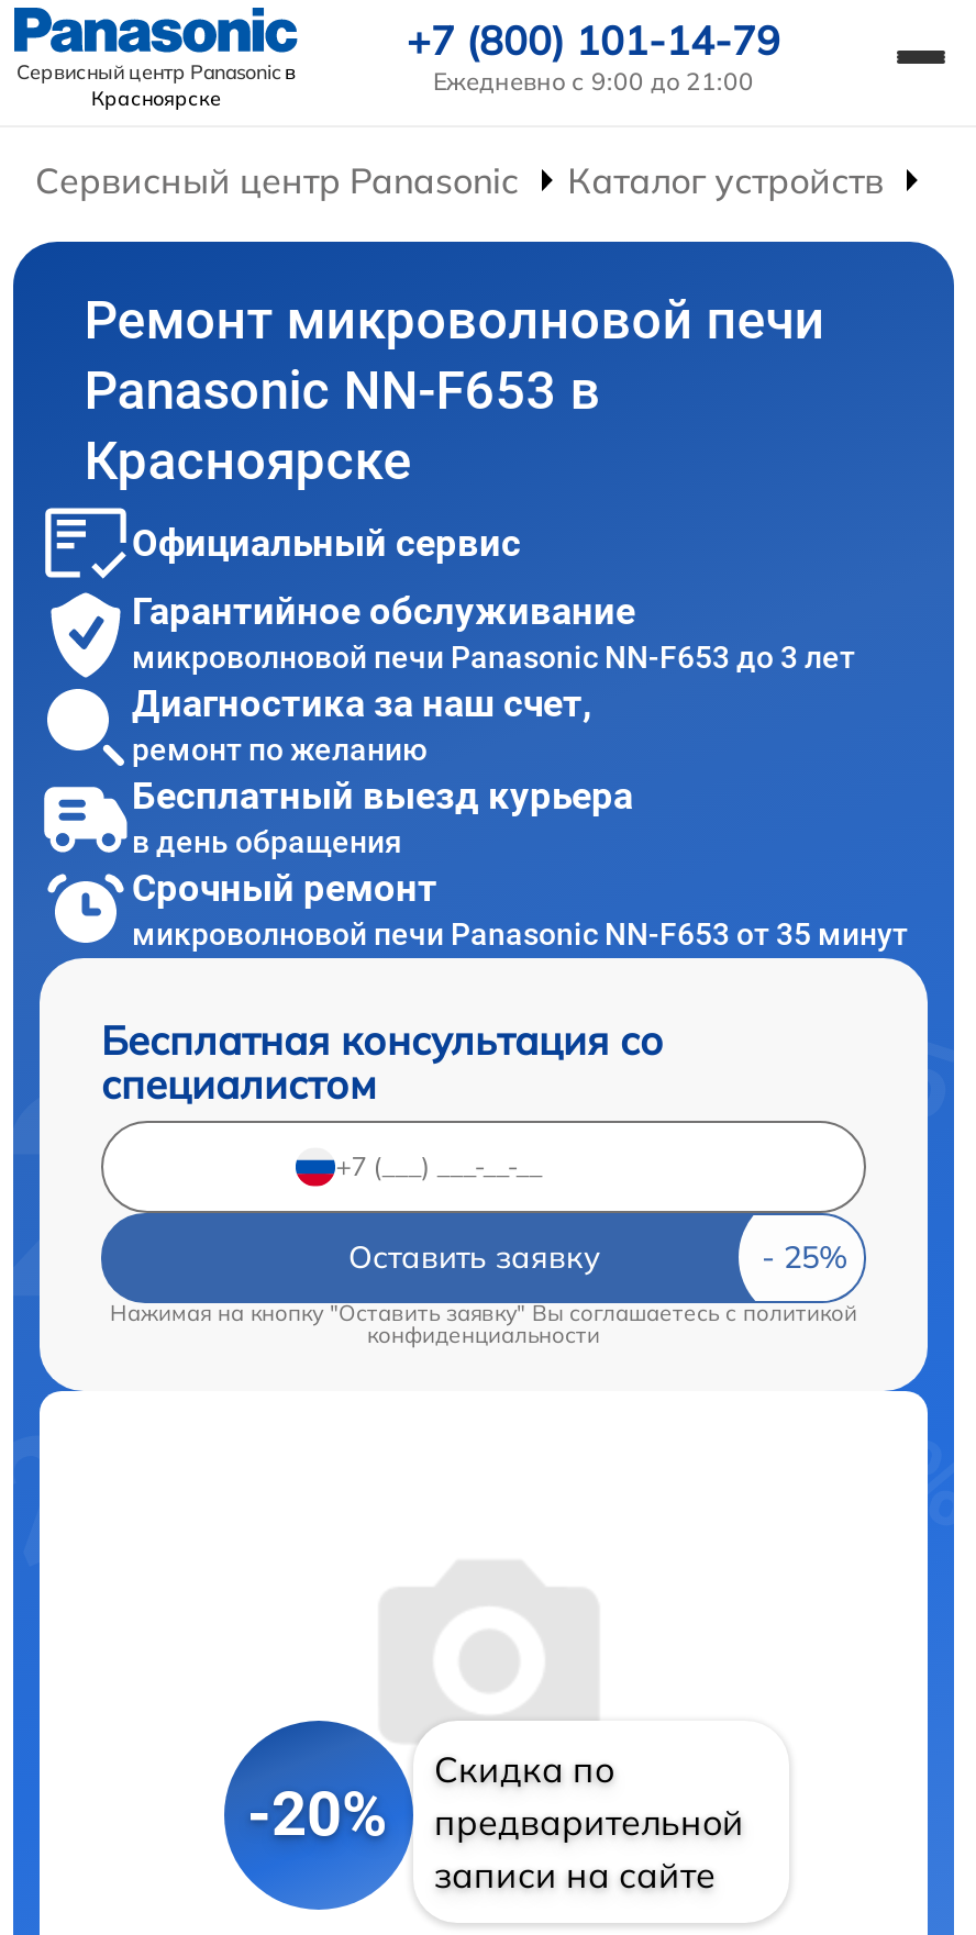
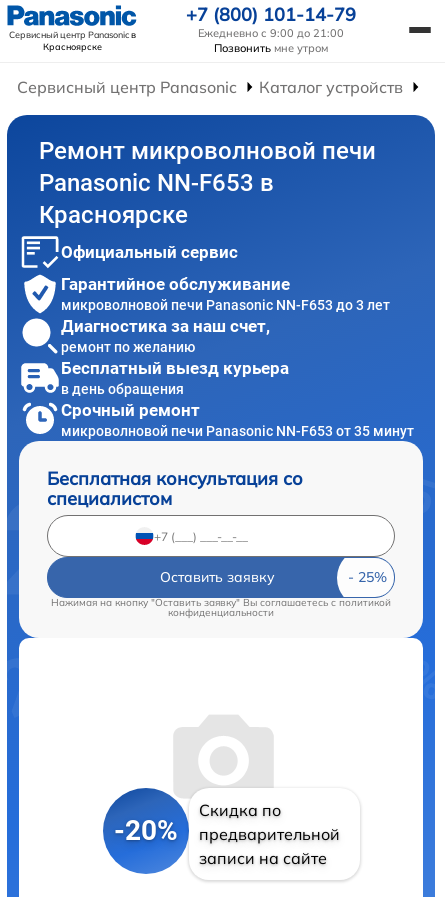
+ Позвонить мне утром
